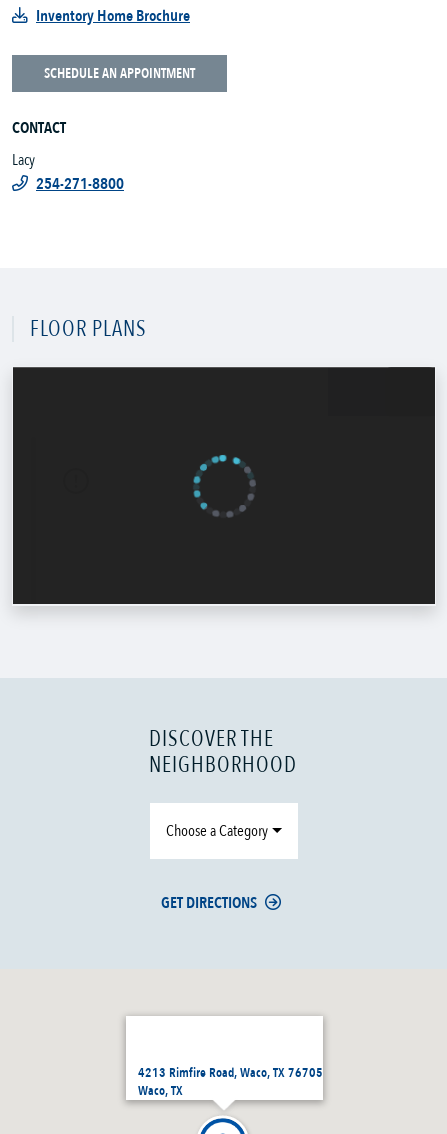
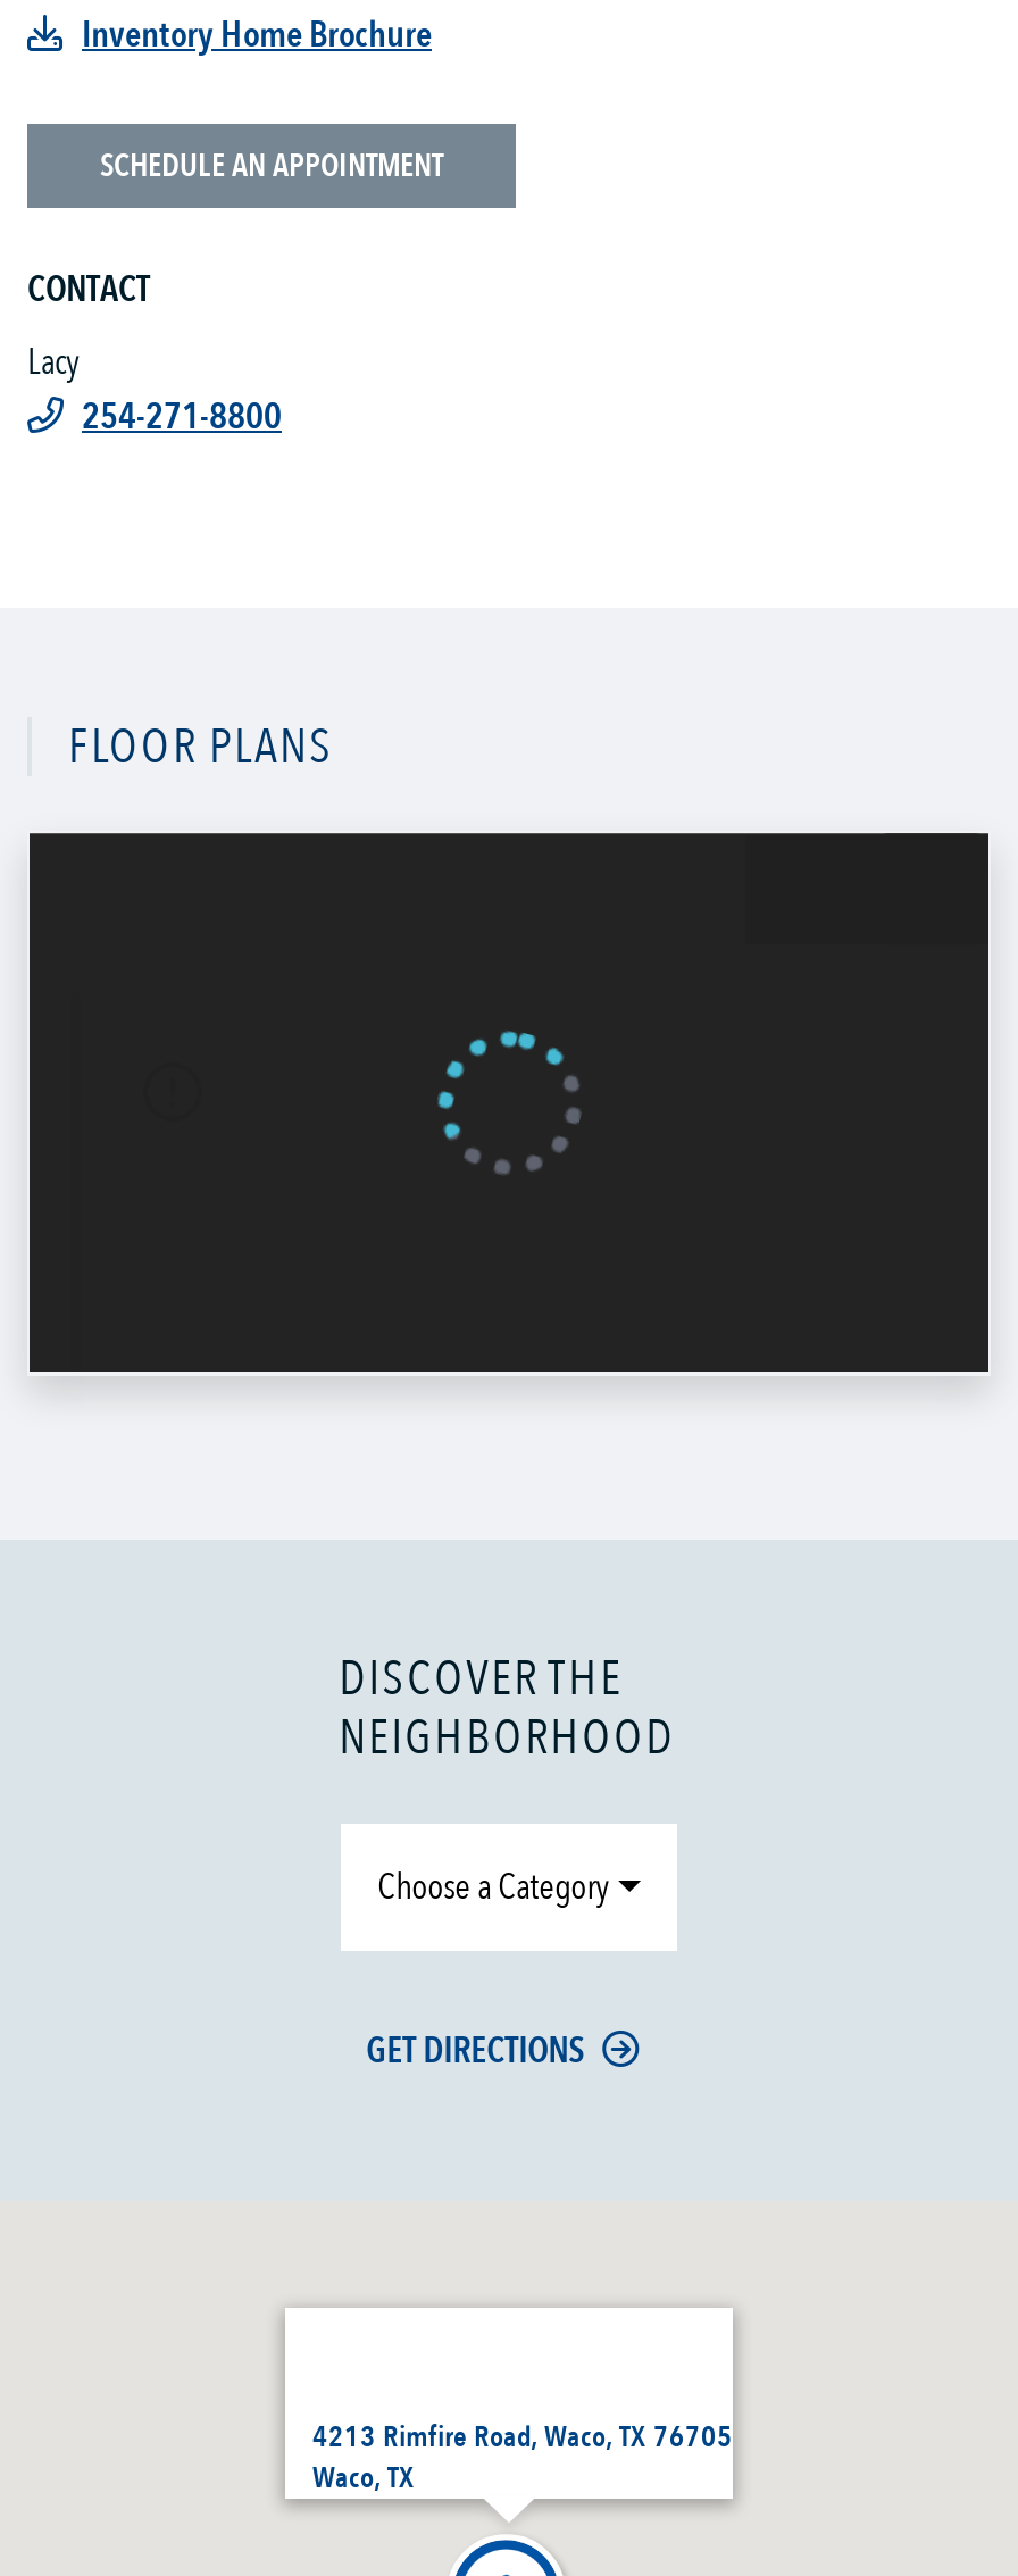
- [image]
+ [image]
